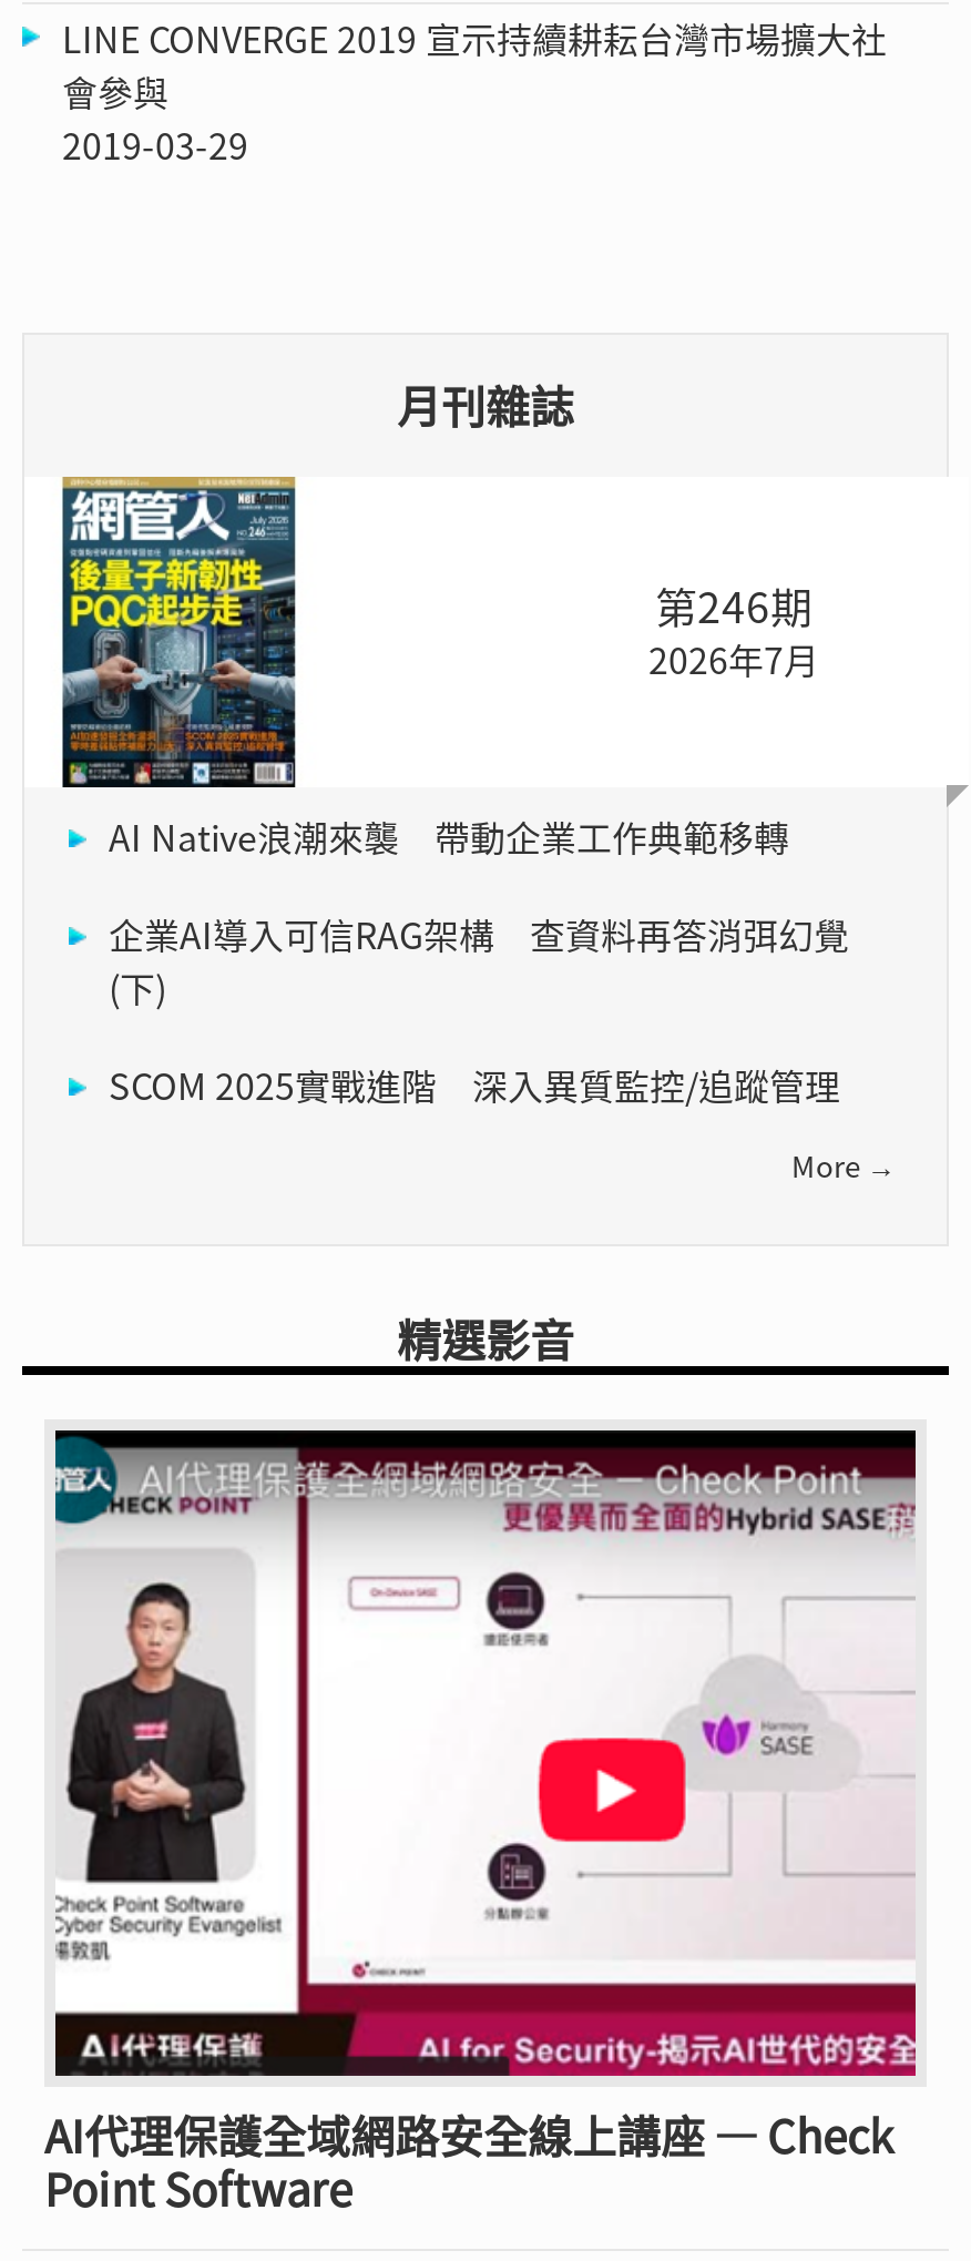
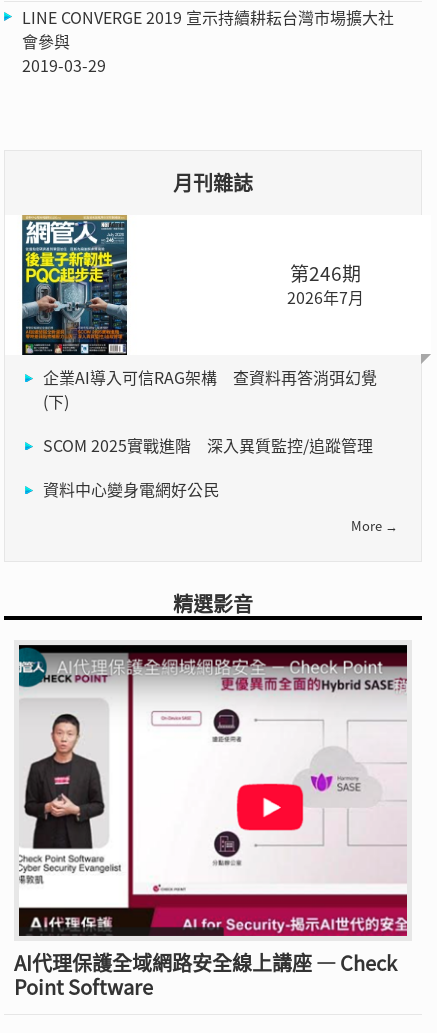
- AI Native浪潮來襲 帶動企業工作典範移轉

moved up: 企業AI導入可信RAG架構 查資料再答消弭幻覺 | (下) | SCOM 2025實戰進階 深入異質監控/追蹤管理

+ 資料中心變身電網好公民
